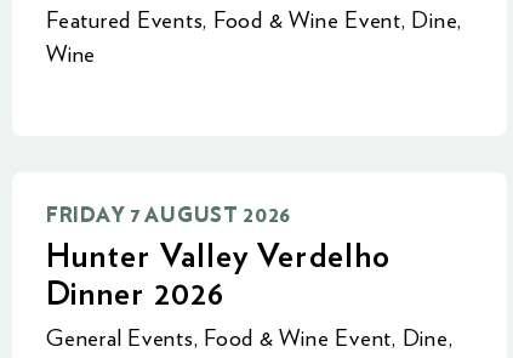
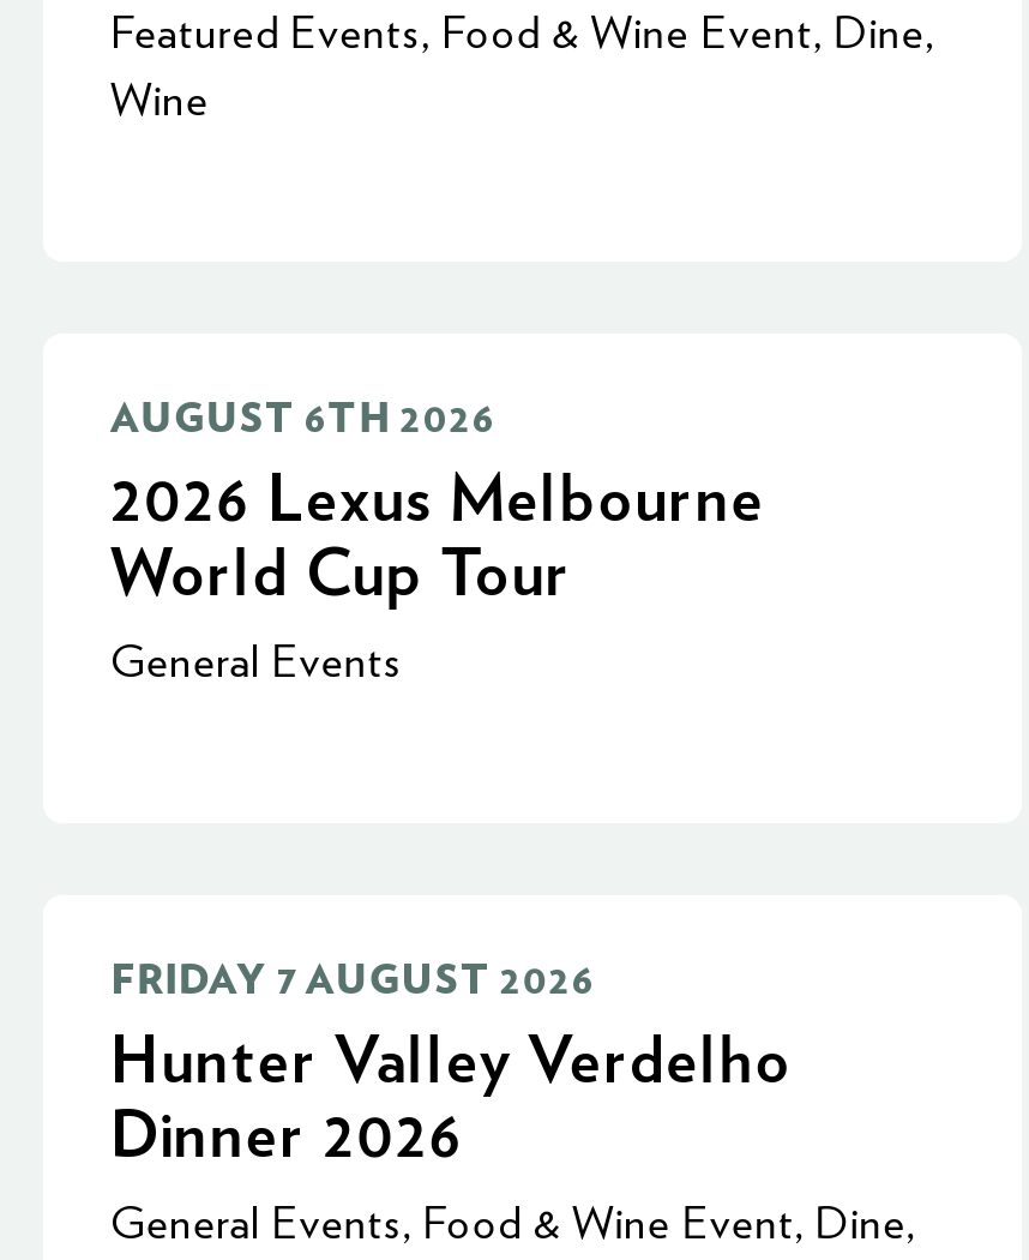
+ AUGUST 6TH 2026
+ 2026 Lexus Melbourne
+ World Cup Tour
+ General Events
